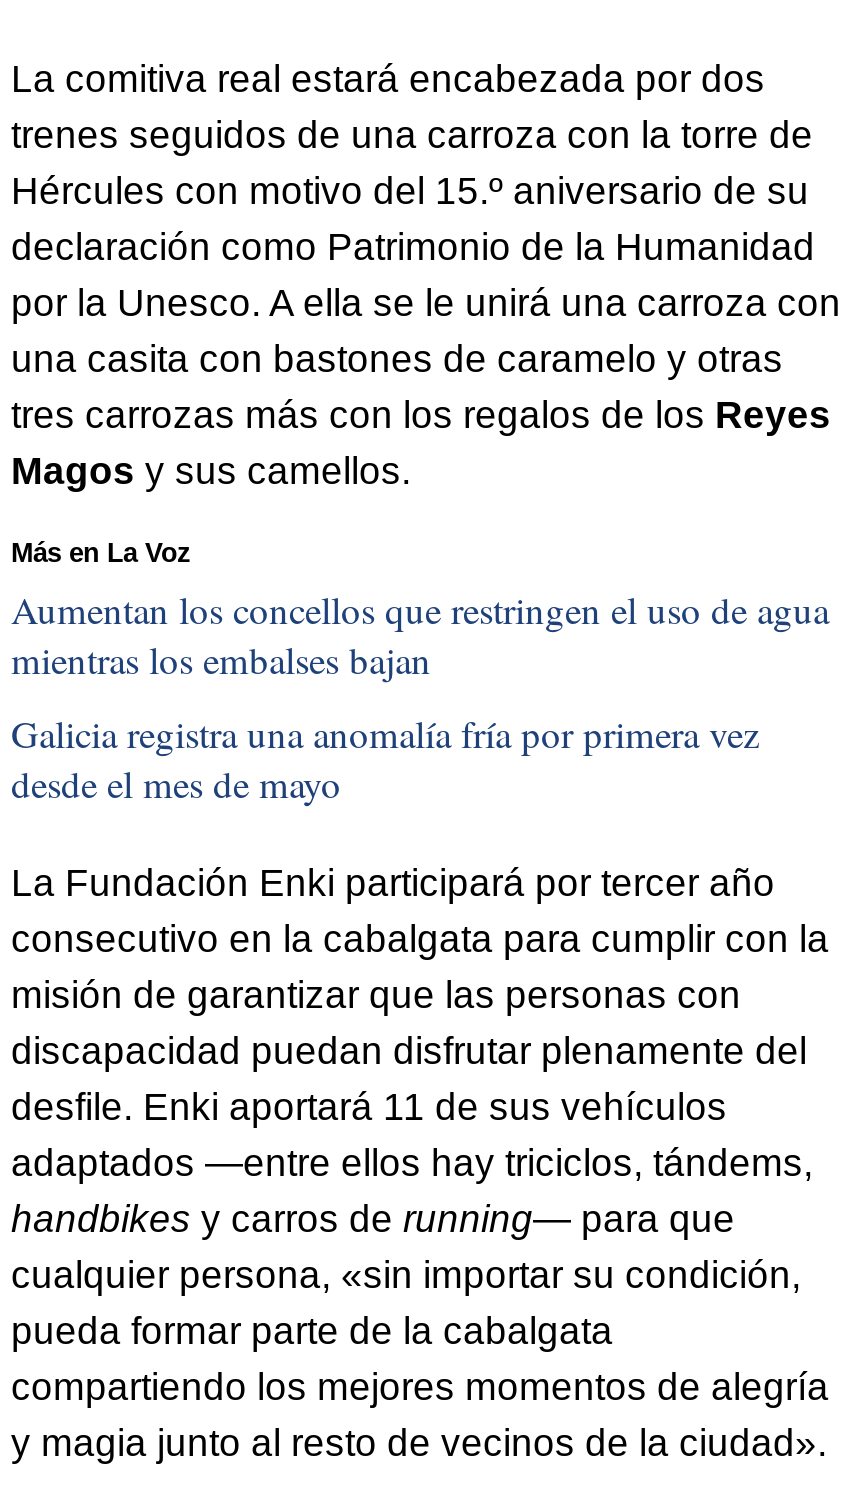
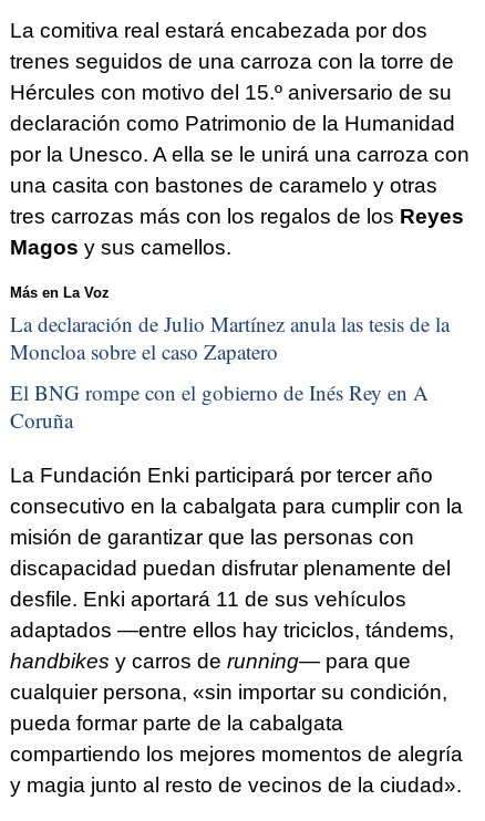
- Aumentan los concellos que restringen el uso de agua
- mientras los embalses bajan
+ La declaración de Julio Martínez anula las tesis de la
+ Moncloa sobre el caso Zapatero

- Galicia registra una anomalía fría por primera vez
- desde el mes de mayo
+ El BNG rompe con el gobierno de Inés Rey en A
+ Coruña
